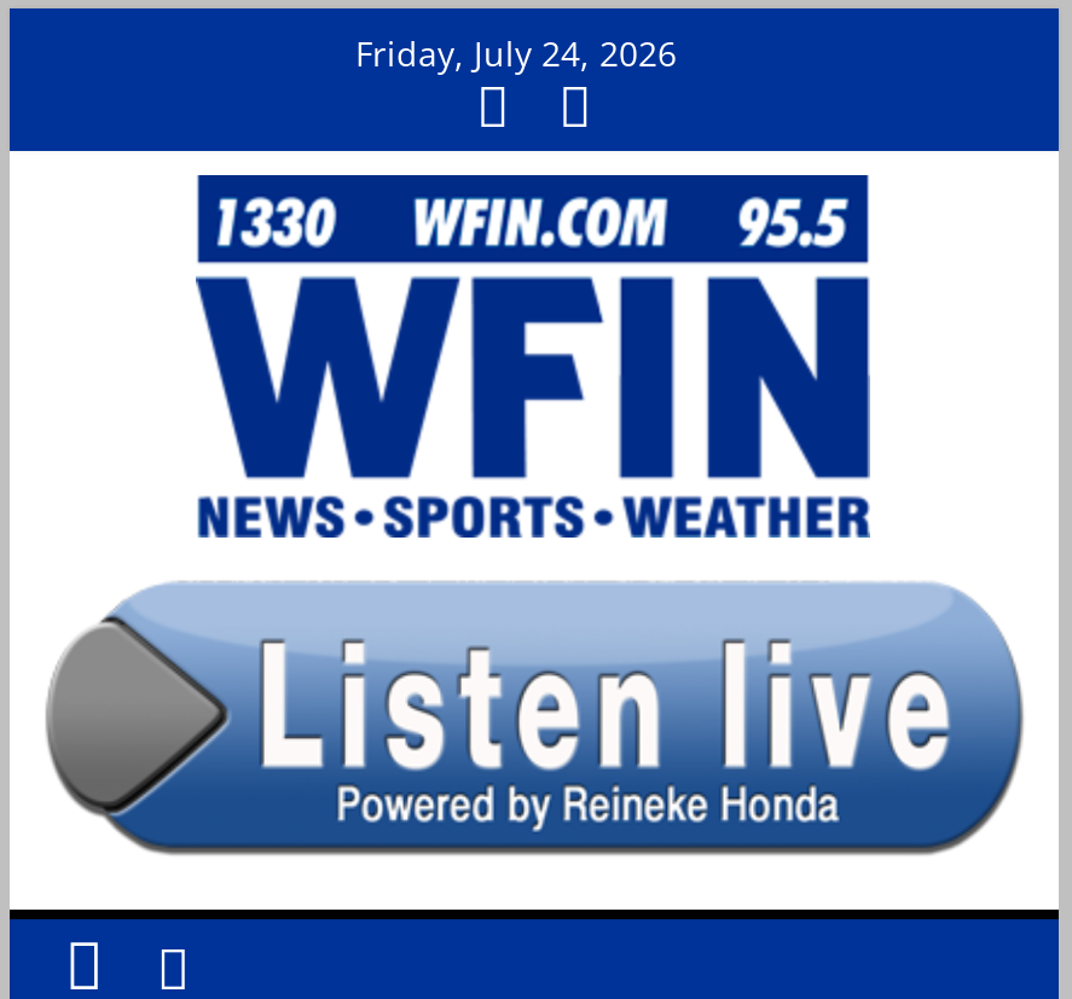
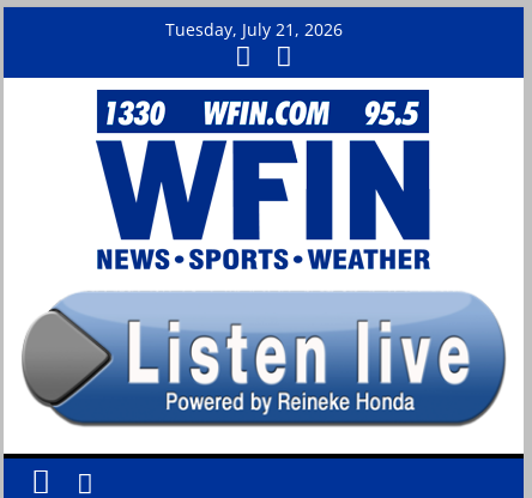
- Friday, July 24, 2026
+ Tuesday, July 21, 2026
